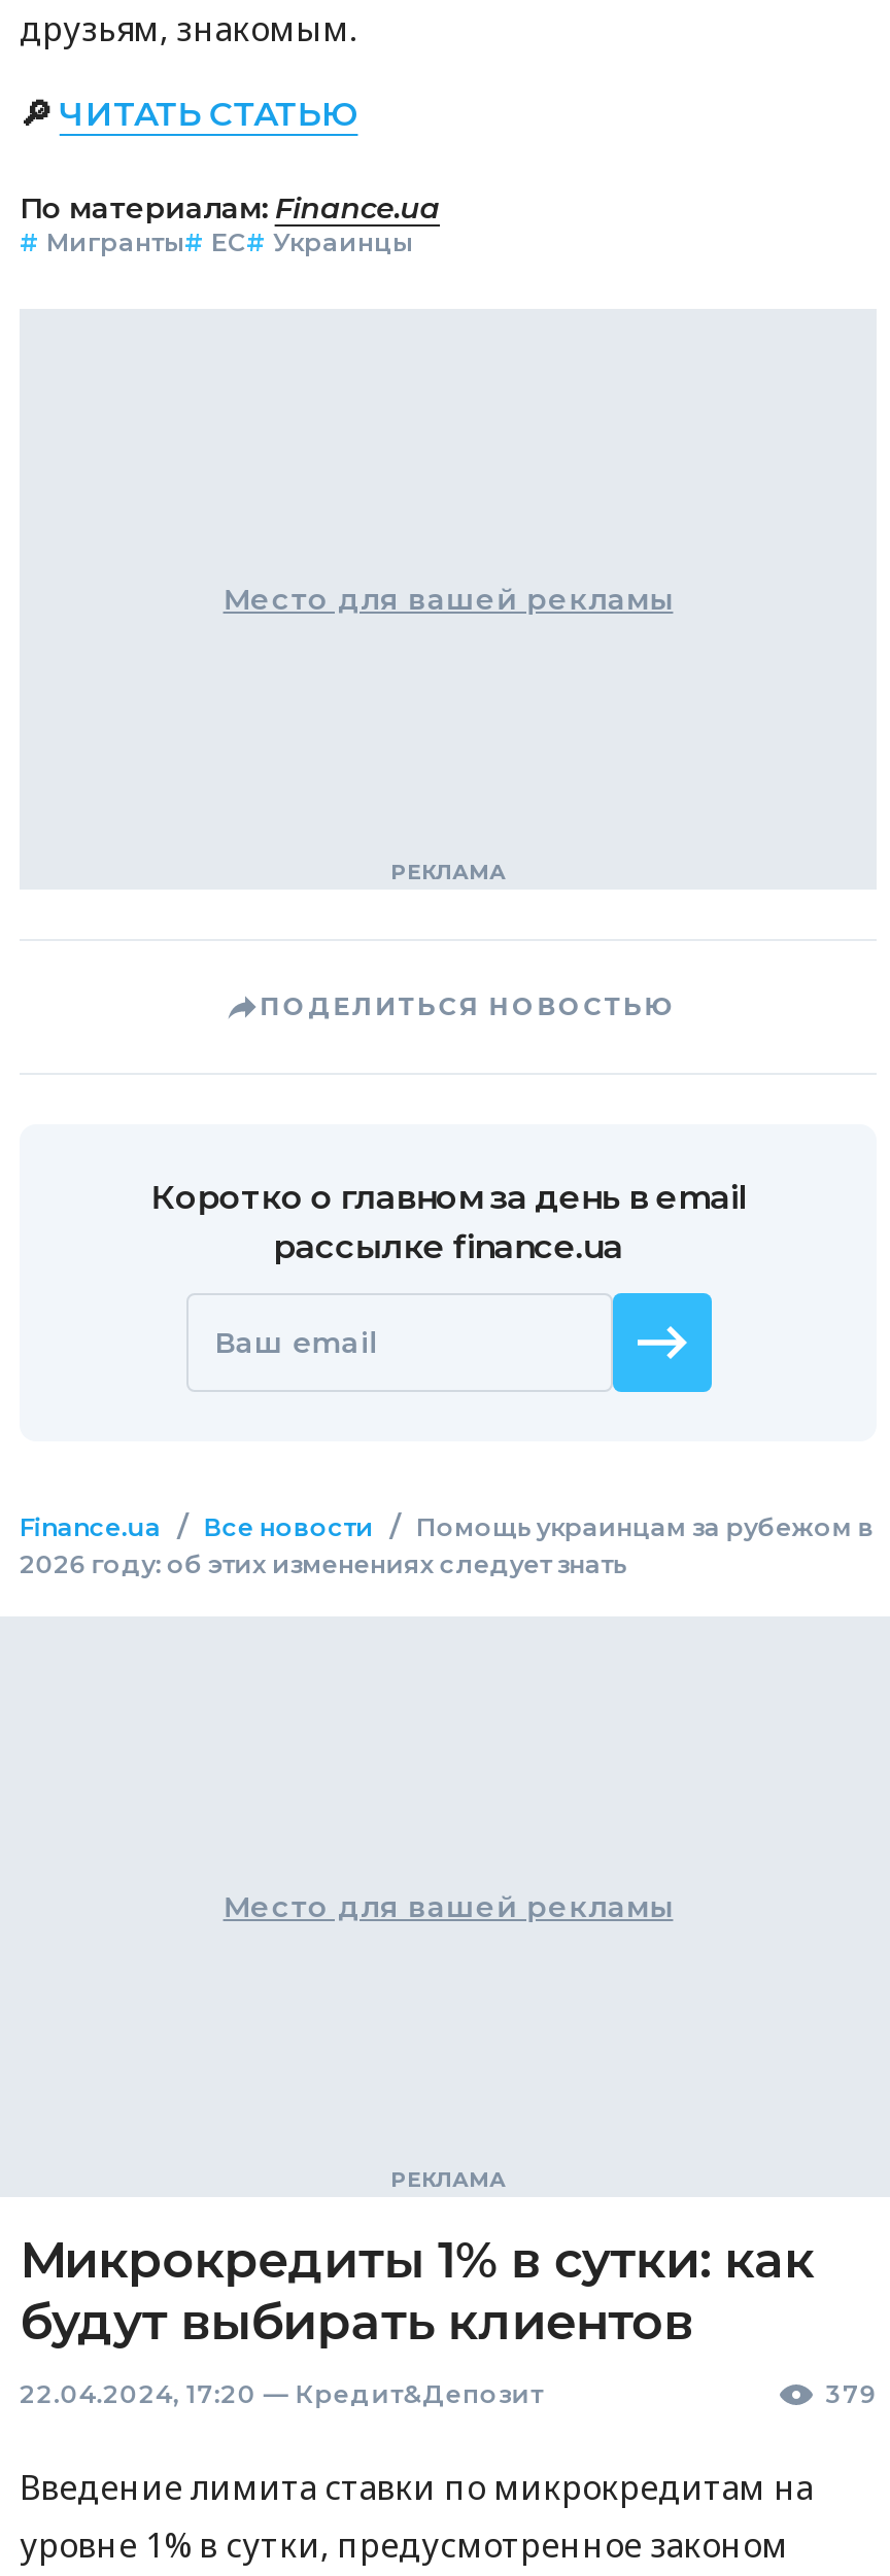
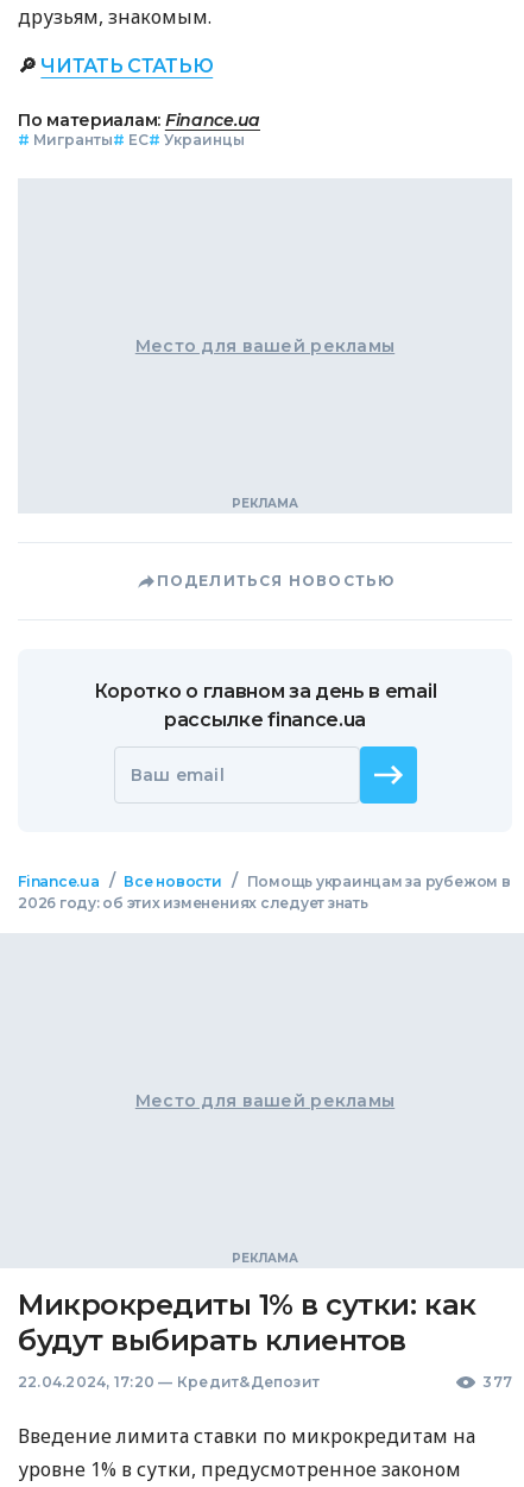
- 379
+ 377
